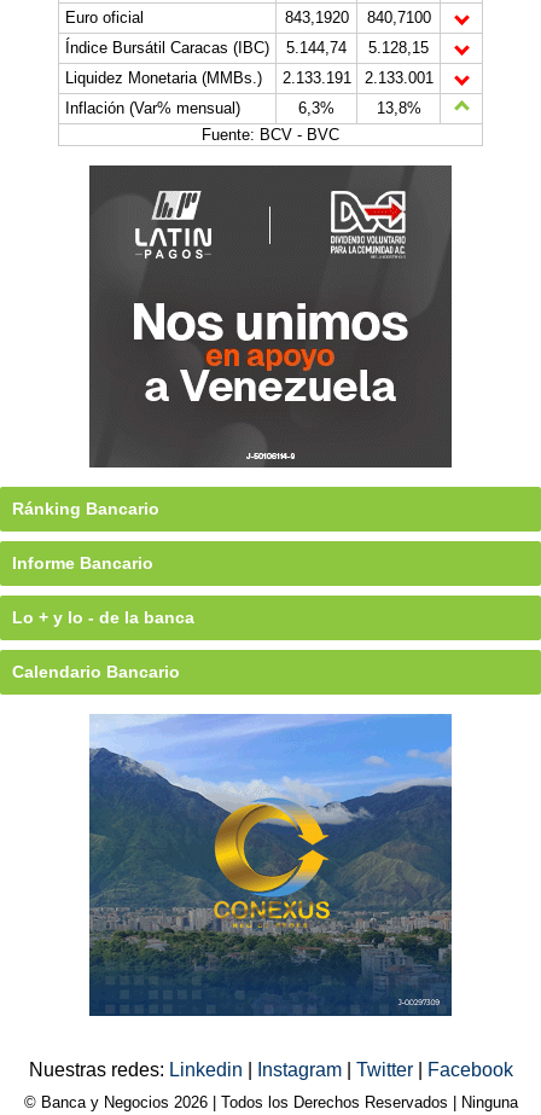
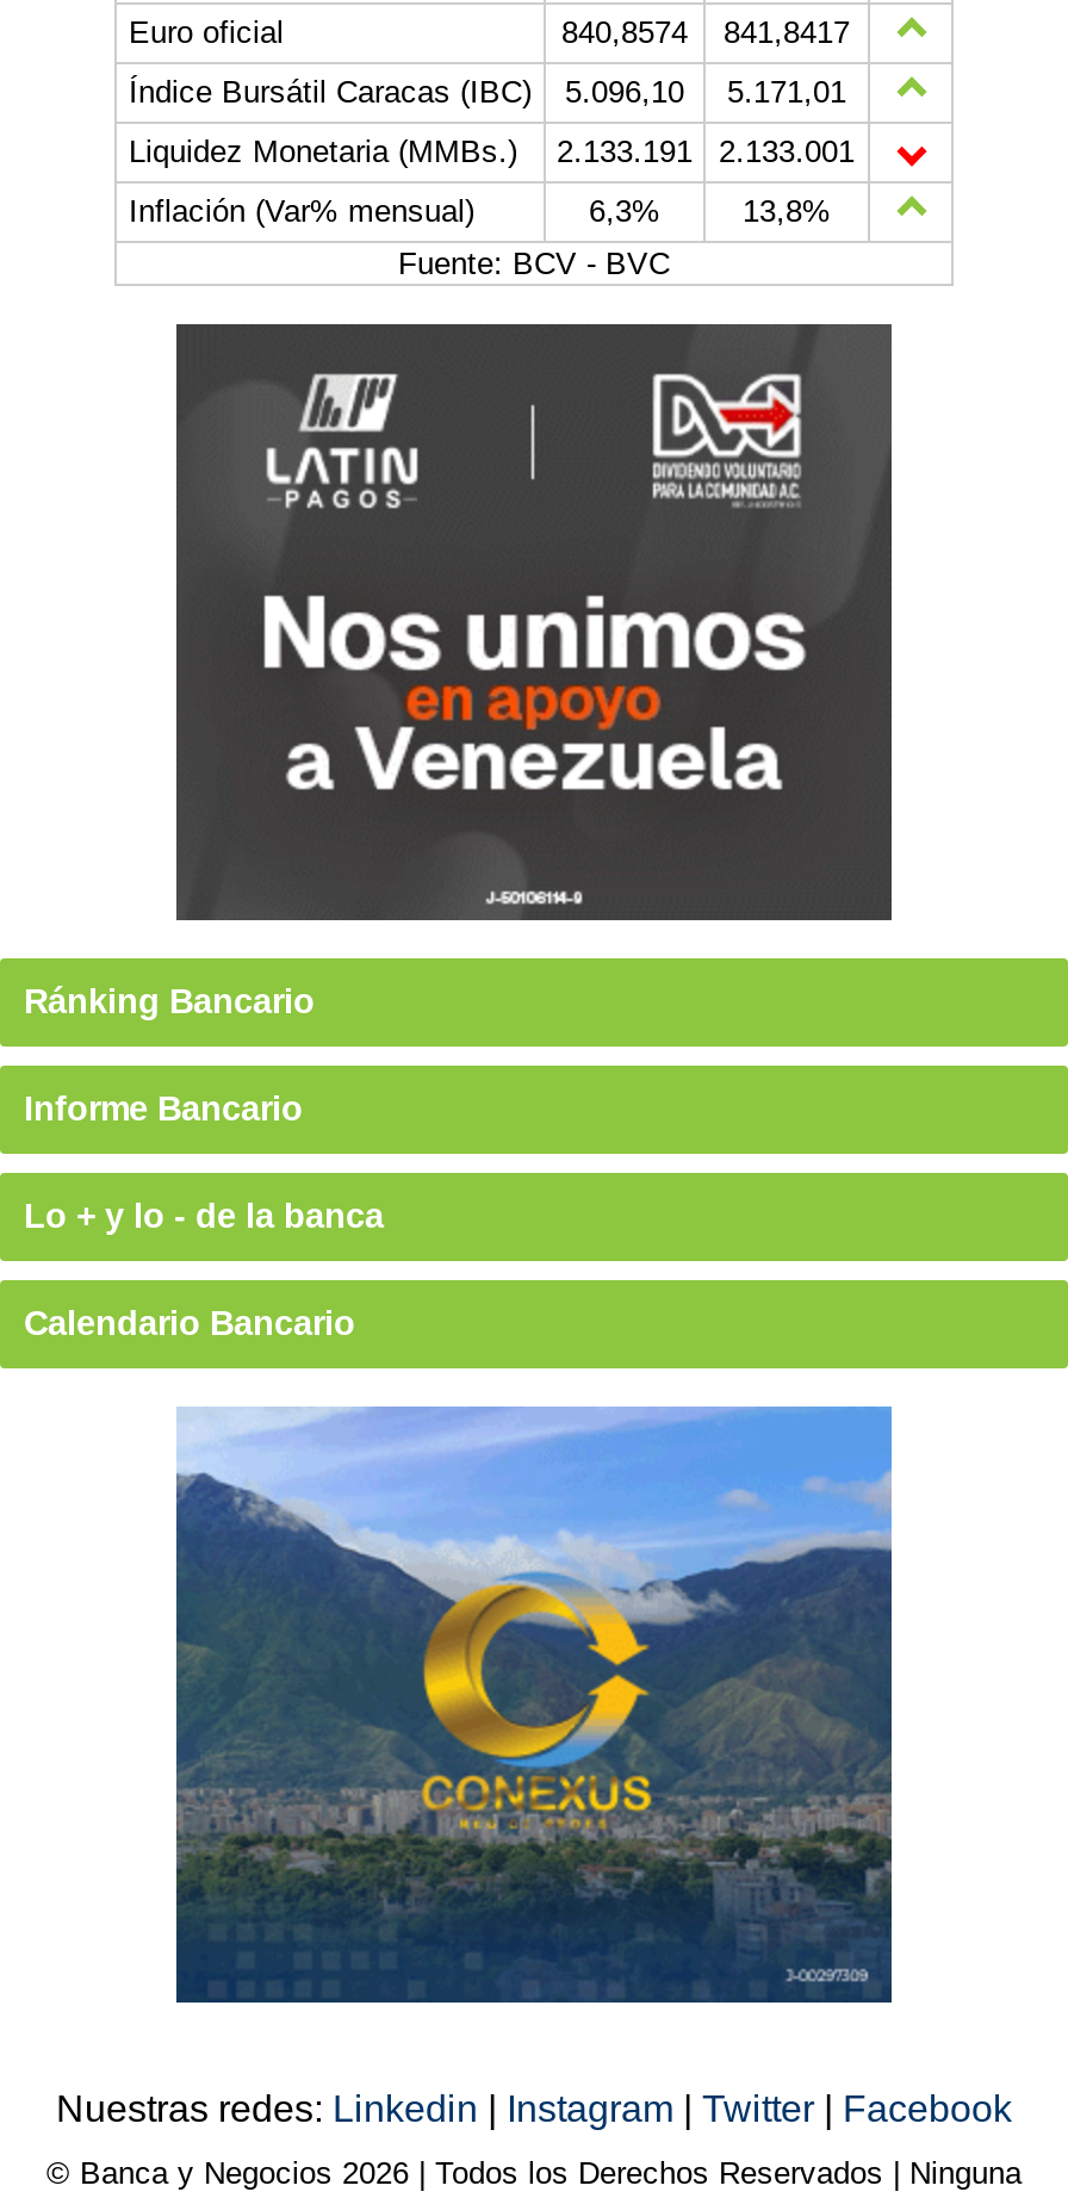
- 843,1920
+ 840,8574

- 840,7100
+ 841,8417

- 5.144,74
+ 5.096,10

- 5.128,15
+ 5.171,01
